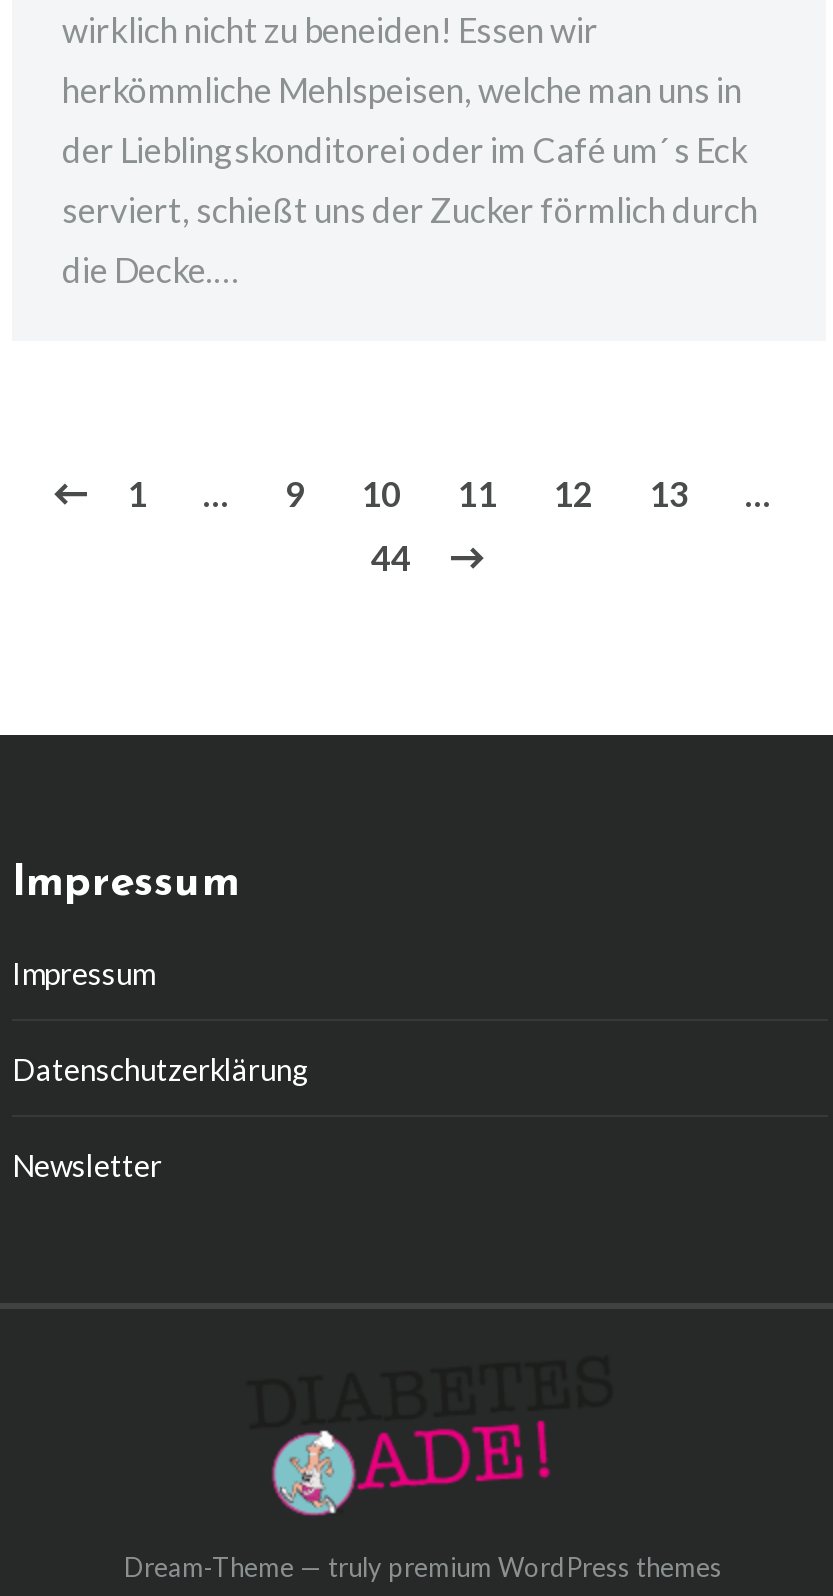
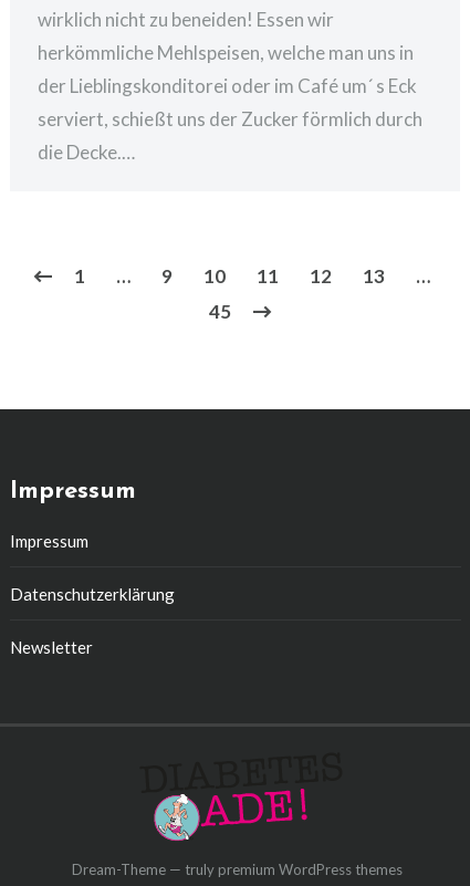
- 44
+ 45
